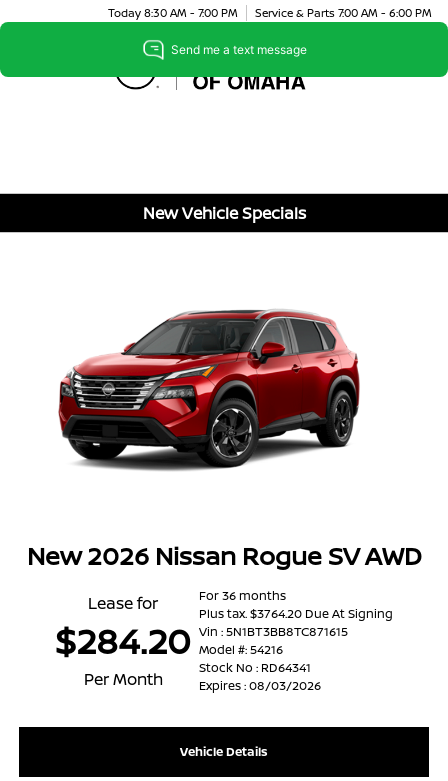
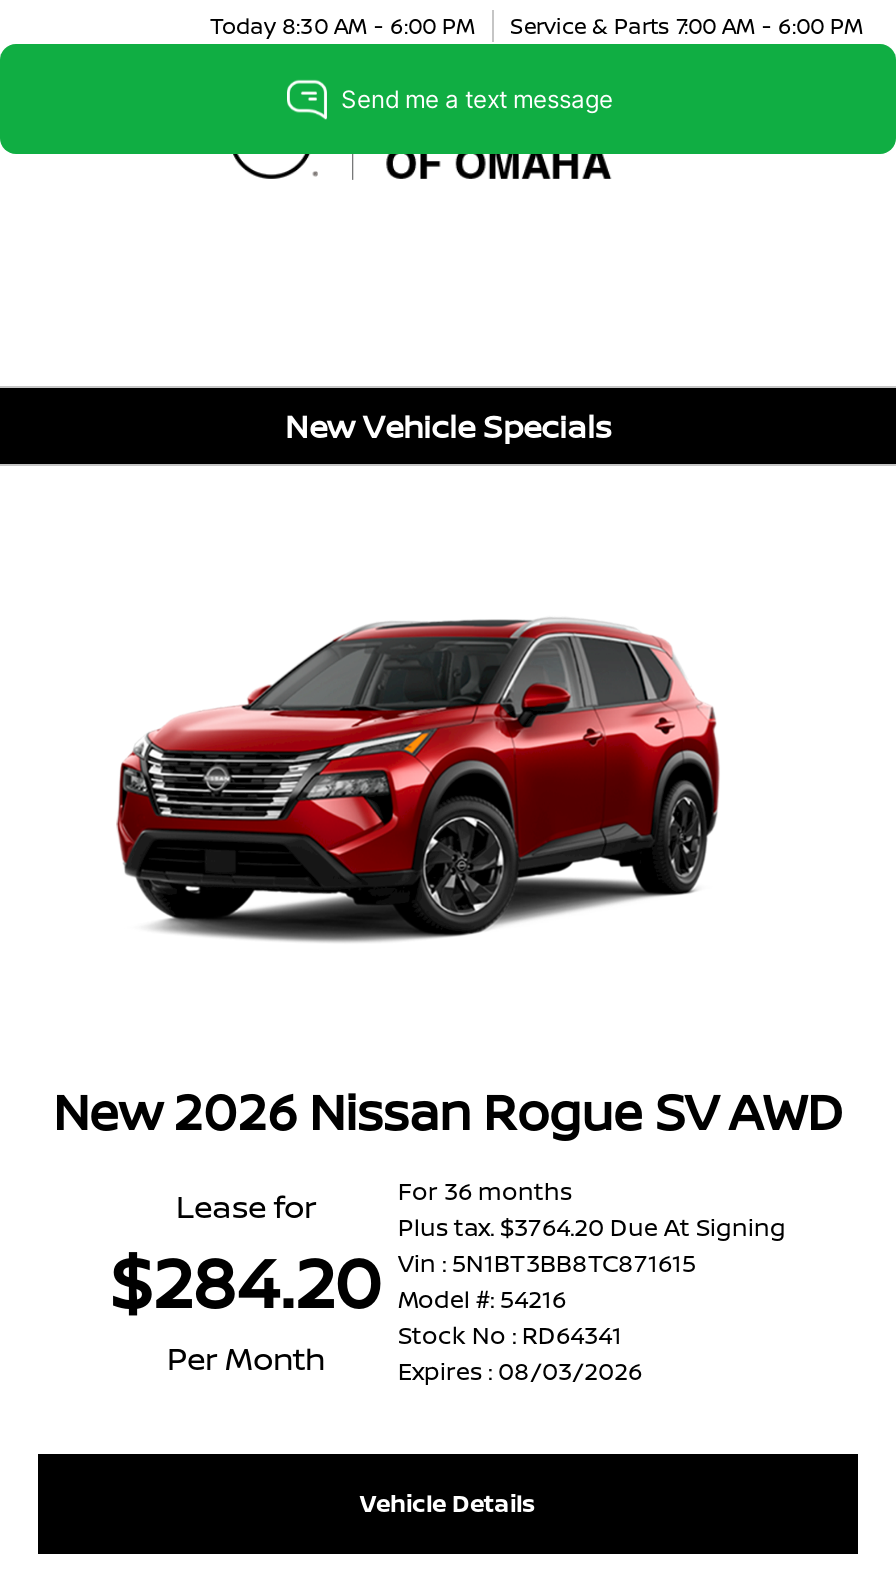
- Today 8:30 AM - 7:00 PM Service & Parts 7:00 AM - 6:00 PM
+ Today 8:30 AM - 6:00 PM Service & Parts 7:00 AM - 6:00 PM
